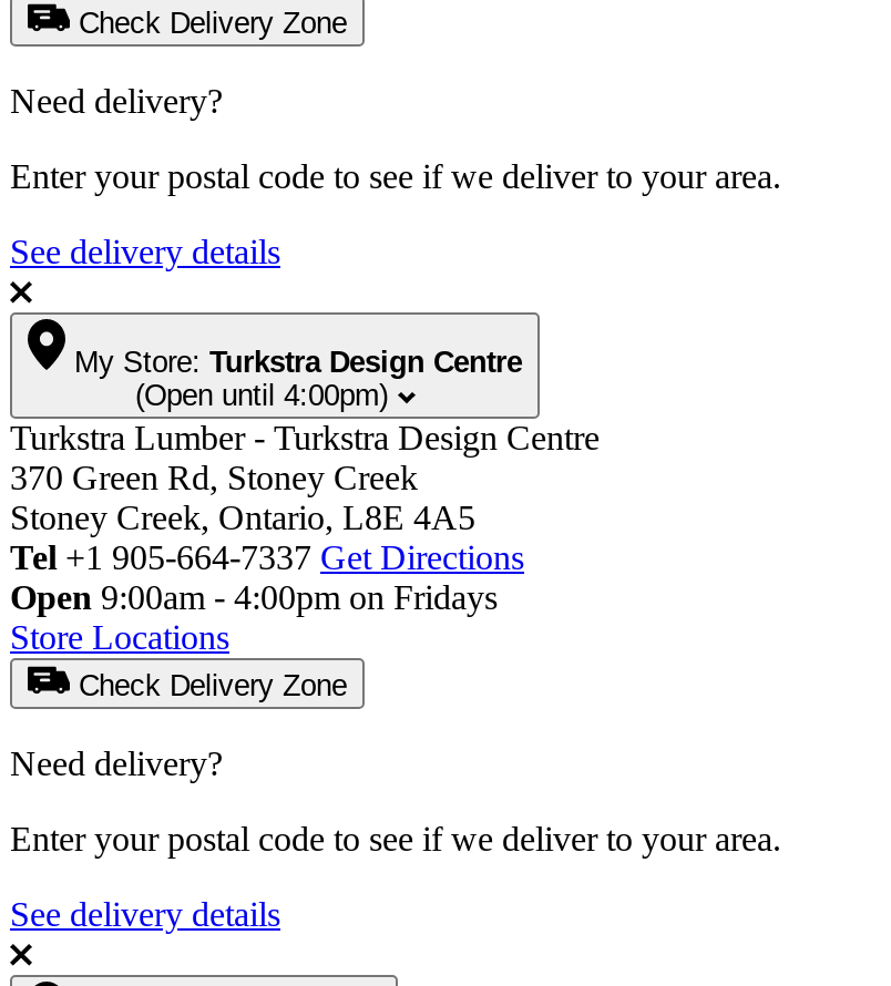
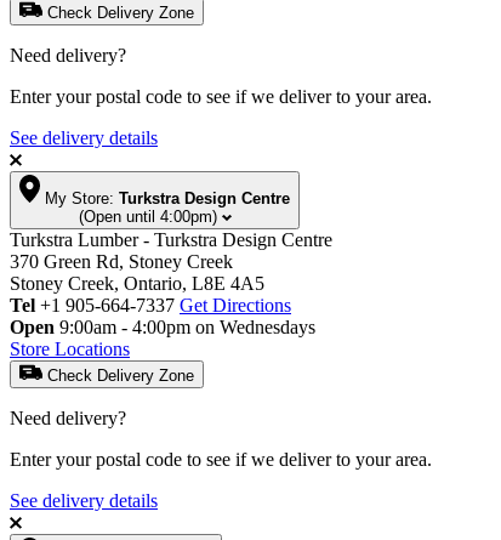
- Open 9:00am - 4:00pm on Fridays
+ Open 9:00am - 4:00pm on Wednesdays
